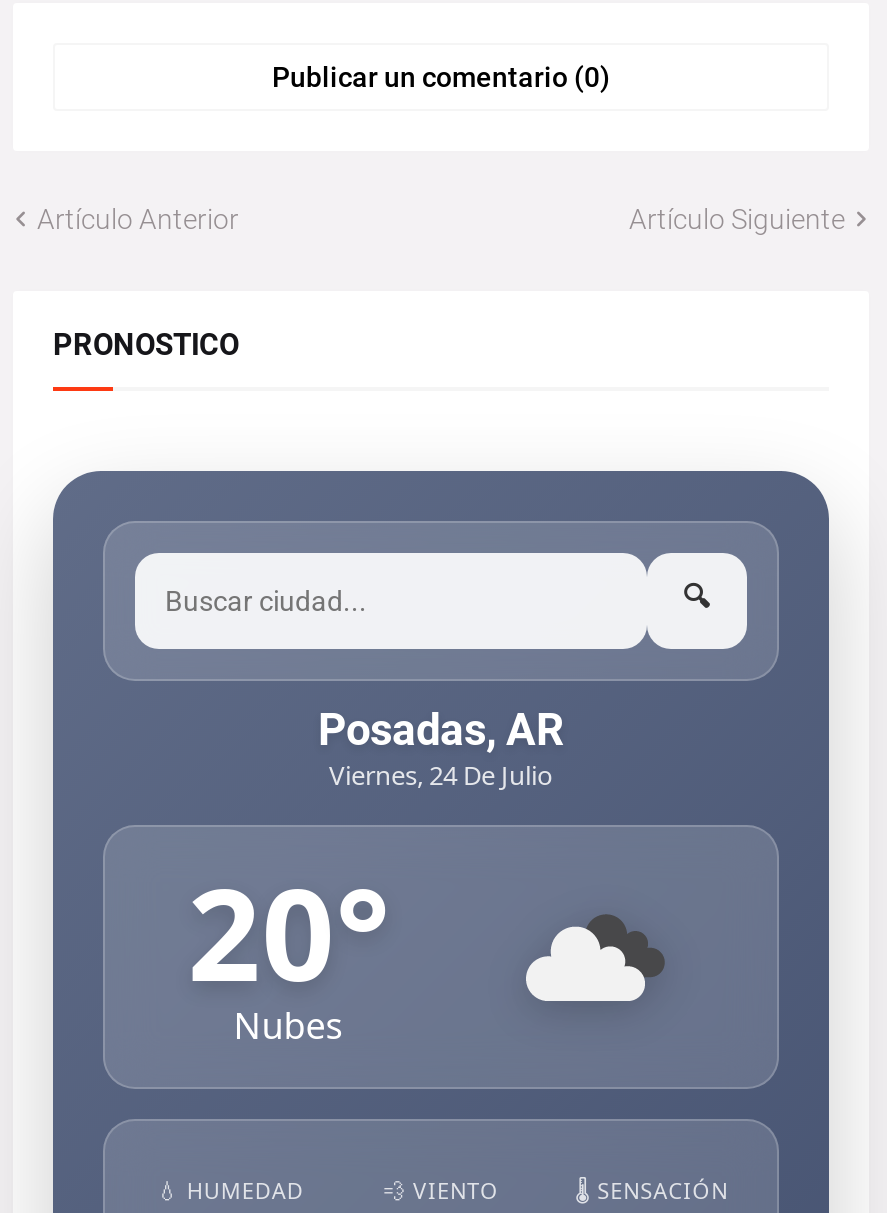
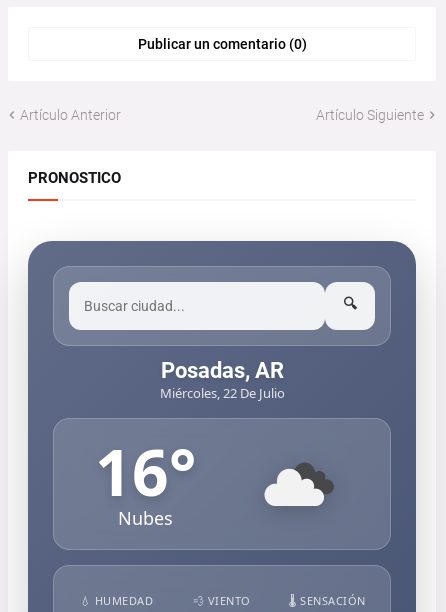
- Viernes, 24 De Julio
+ Miércoles, 22 De Julio

- 20°
+ 16°
